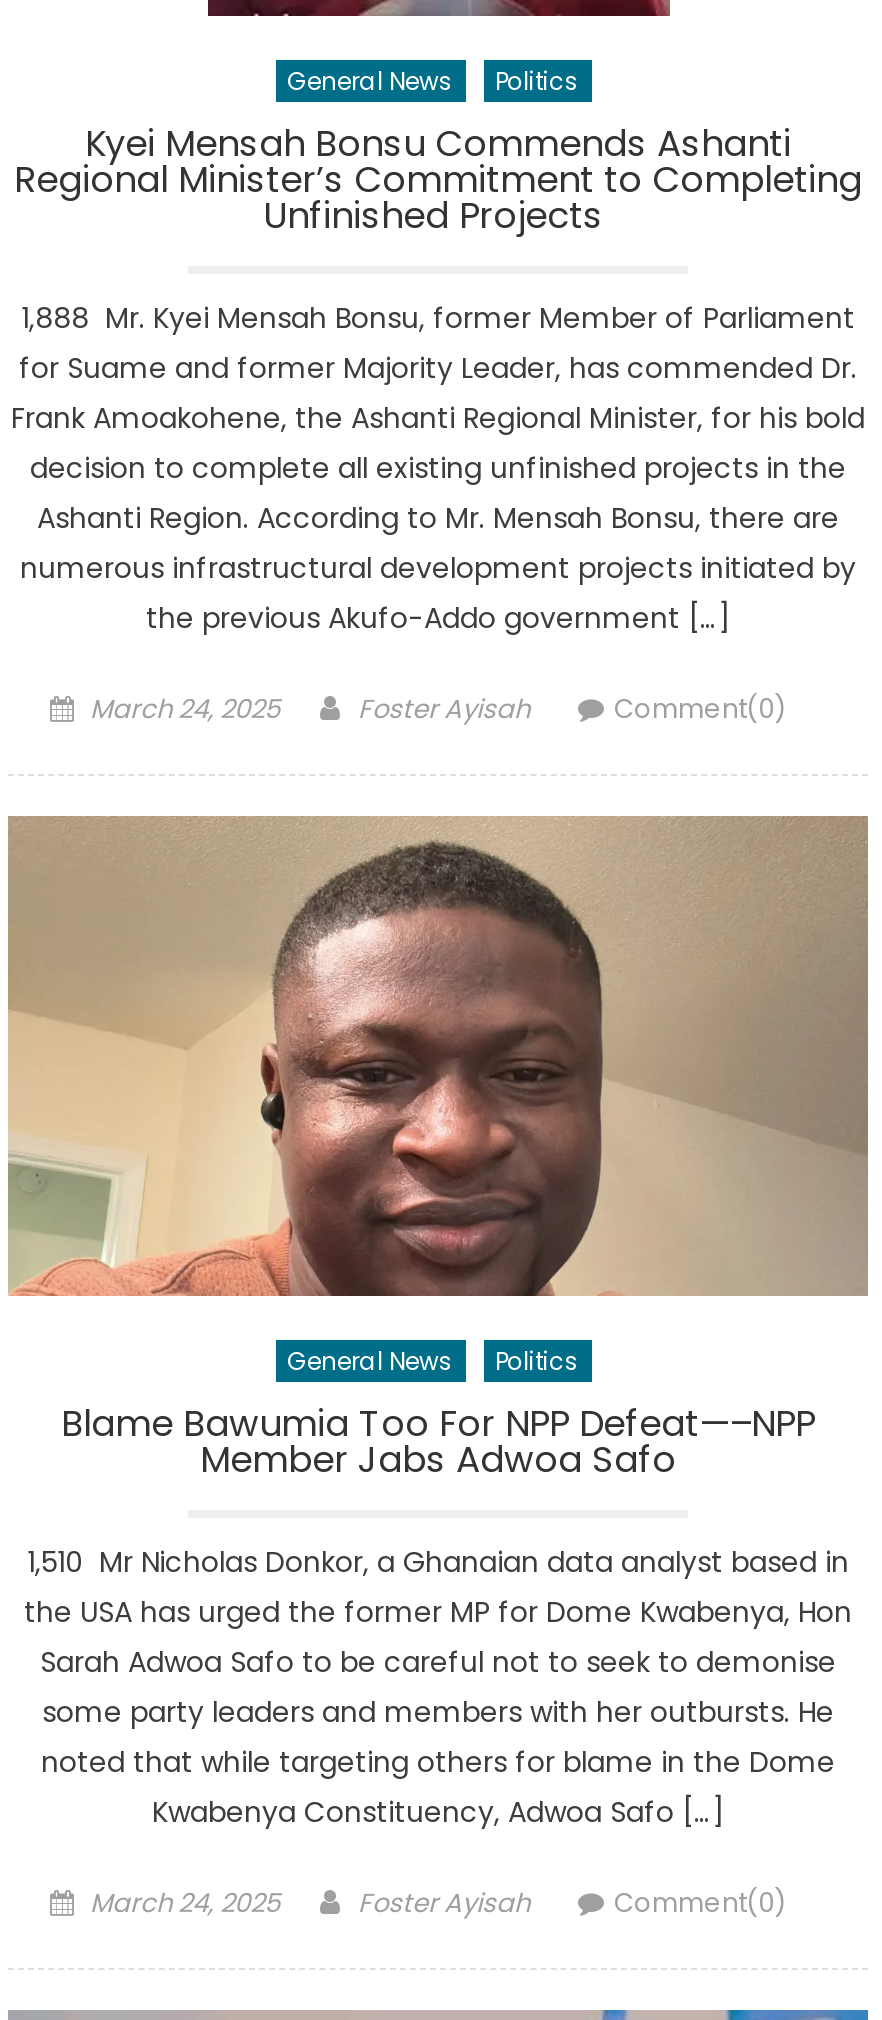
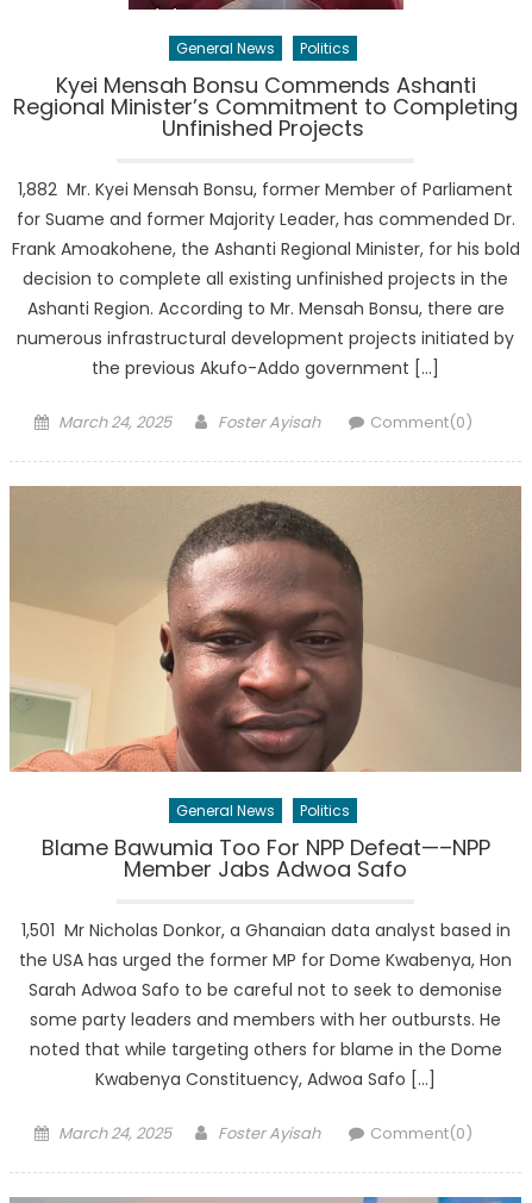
- 1,888 Mr. Kyei Mensah Bonsu, former Member of Parliament
+ 1,882 Mr. Kyei Mensah Bonsu, former Member of Parliament

- 1,510 Mr Nicholas Donkor, a Ghanaian data analyst based in
+ 1,501 Mr Nicholas Donkor, a Ghanaian data analyst based in
